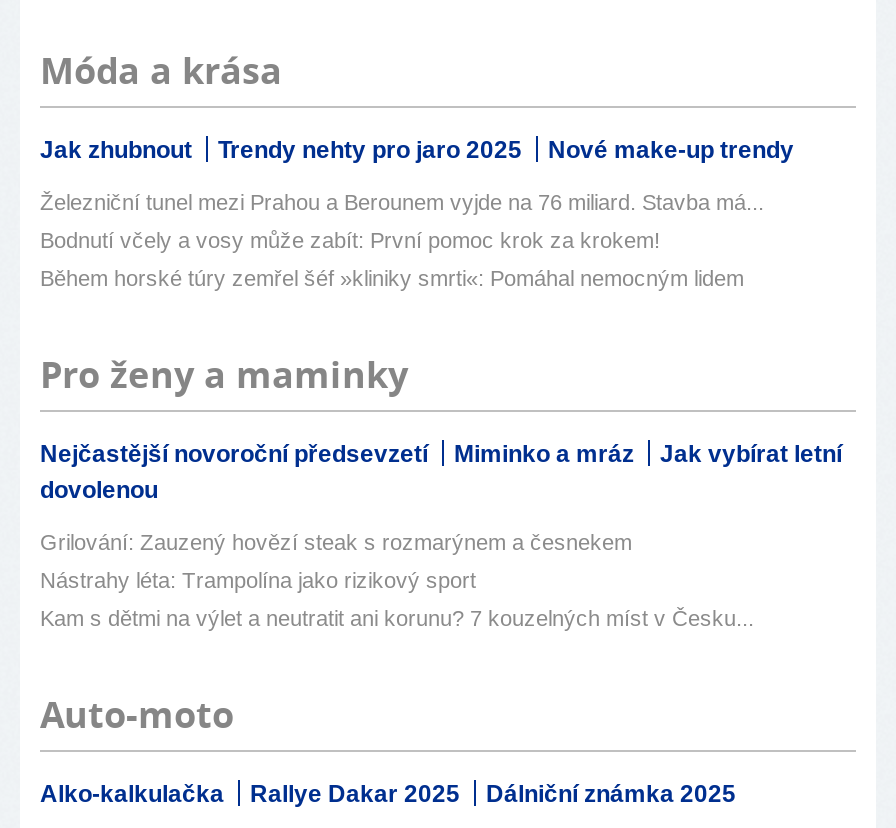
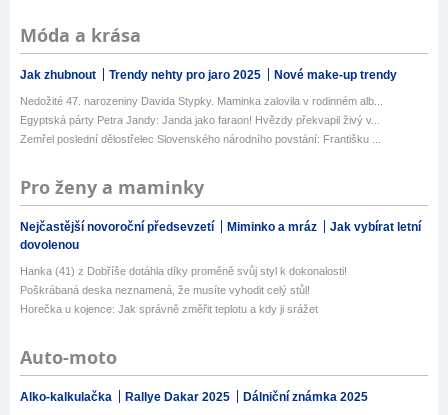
- Železniční tunel mezi Prahou a Berounem vyjde na 76 miliard. Stavba má...
+ Nedožité 47. narozeniny Davida Stypky. Maminka zalovila v rodinném alb...

- Bodnutí včely a vosy může zabít: První pomoc krok za krokem!
+ Egyptská párty Petra Jandy: Janda jako faraon! Hvězdy překvapil živý v...

- Během horské túry zemřel šéf »kliniky smrti«: Pomáhal nemocným lidem
+ Zemřel poslední dělostřelec Slovenského národního povstání: Františku ...

- Grilování: Zauzený hovězí steak s rozmarýnem a česnekem
+ Hanka (41) z Dobříše dotáhla díky proměně svůj styl k dokonalosti!

- Nástrahy léta: Trampolína jako rizikový sport
+ Poškrábaná deska neznamená, že musíte vyhodit celý stůl!

- Kam s dětmi na výlet a neutratit ani korunu? 7 kouzelných míst v Česku...
+ Horečka u kojence: Jak správně změřit teplotu a kdy ji srážet
